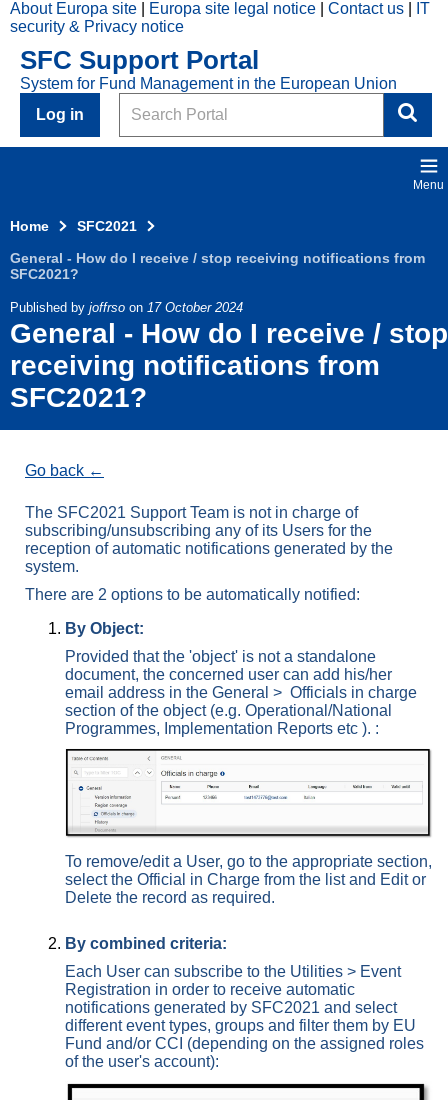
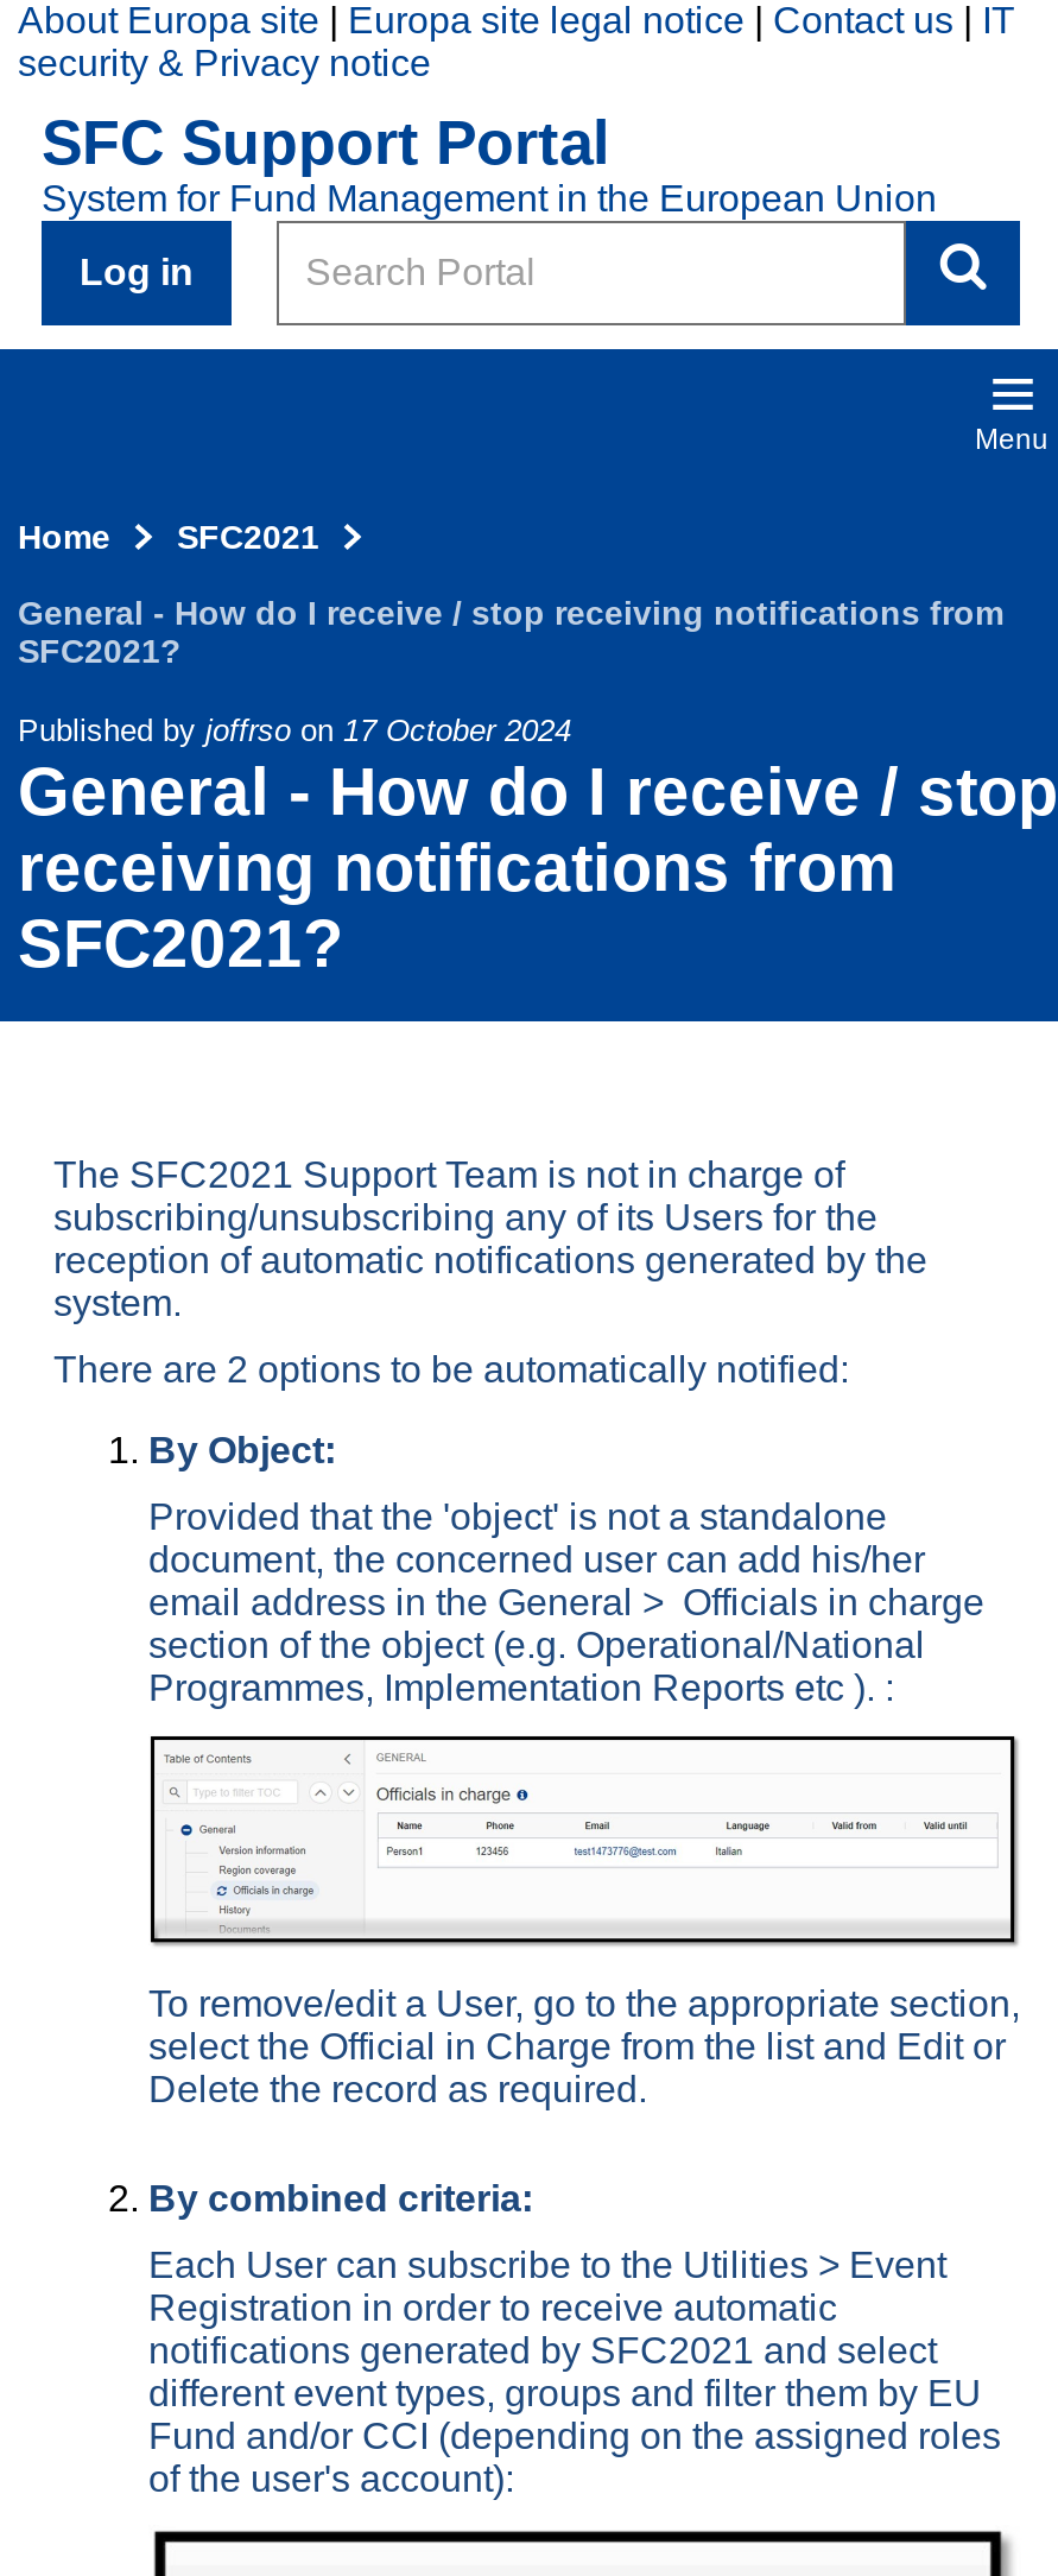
- Go back
